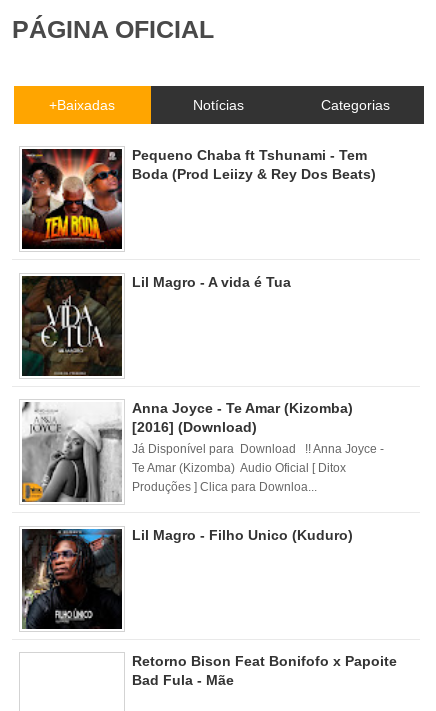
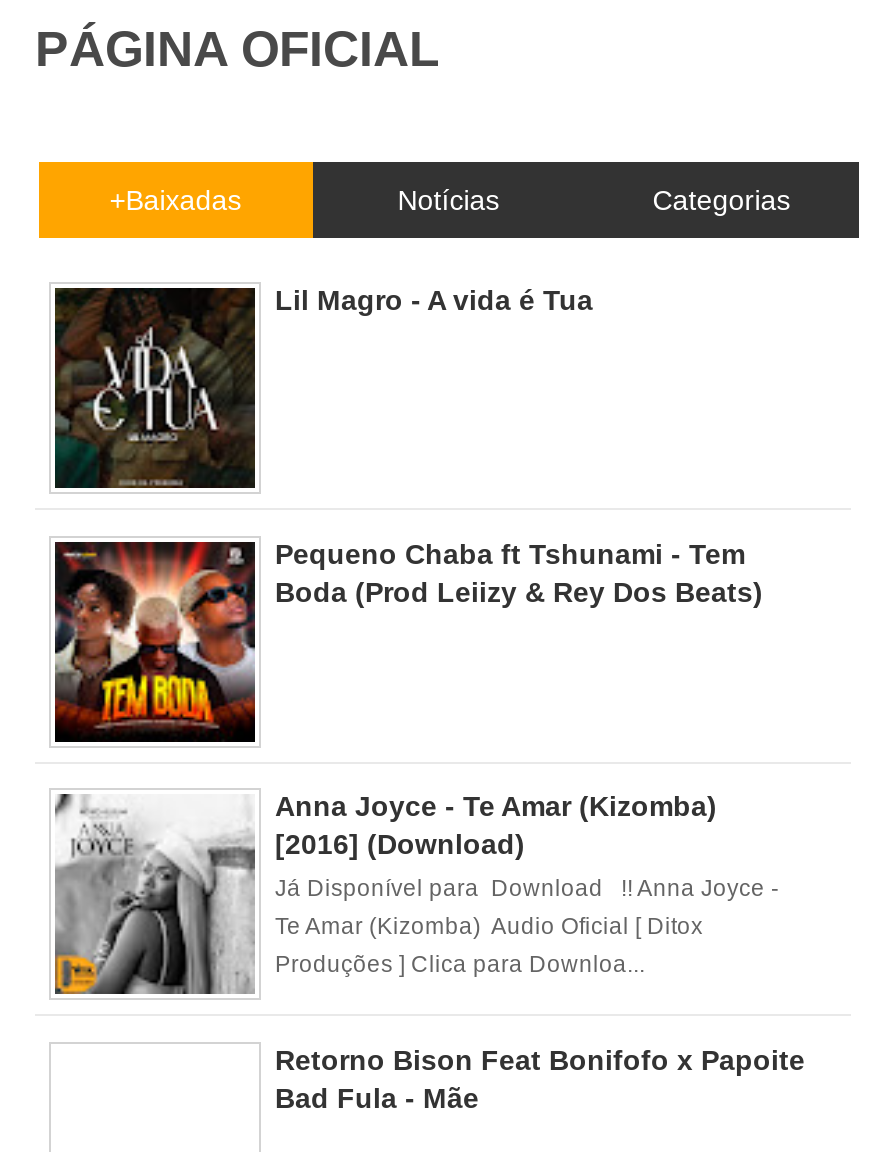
moved down: [image] | Pequeno Chaba ft Tshunami - Tem | Boda (Prod Leiizy & Rey Dos Beats)

moved up: [image] | Lil Magro - A vida é Tua

- [image]
- Lil Magro - Filho Unico (Kuduro)
